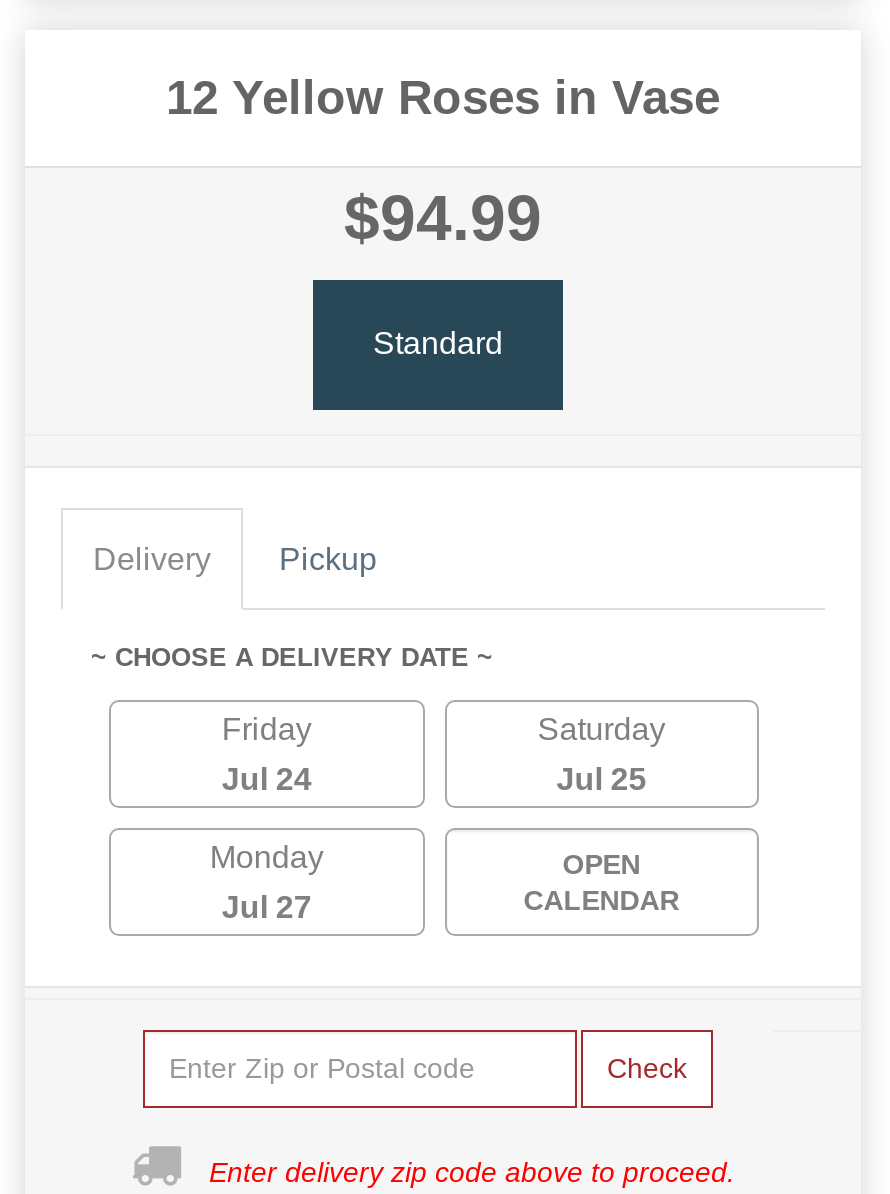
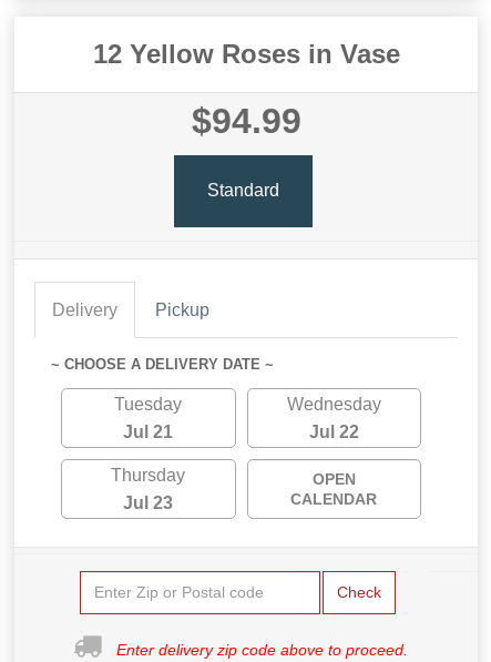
- Friday
+ Tuesday

- Saturday
+ Wednesday

- Jul 24
+ Jul 21

- Jul 25
+ Jul 22

- Monday
+ Thursday

- Jul 27
+ Jul 23
